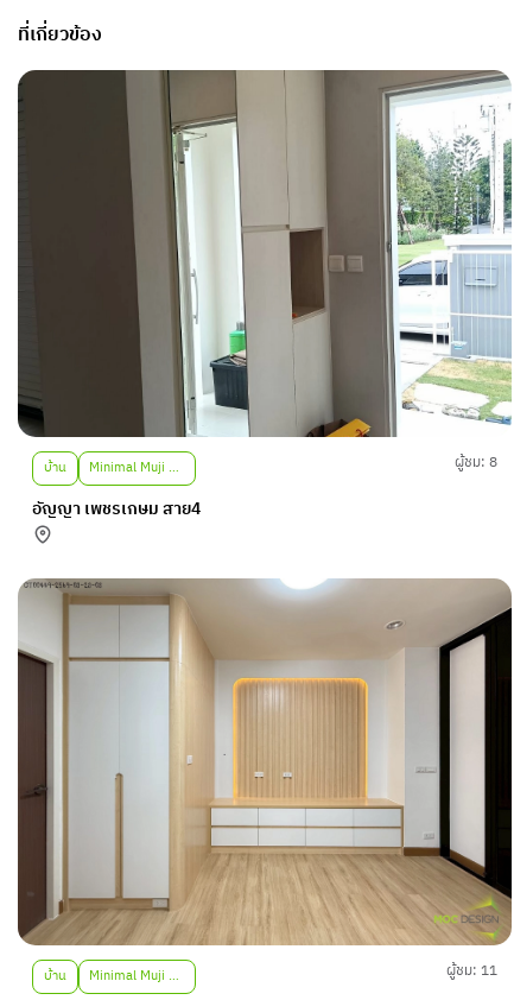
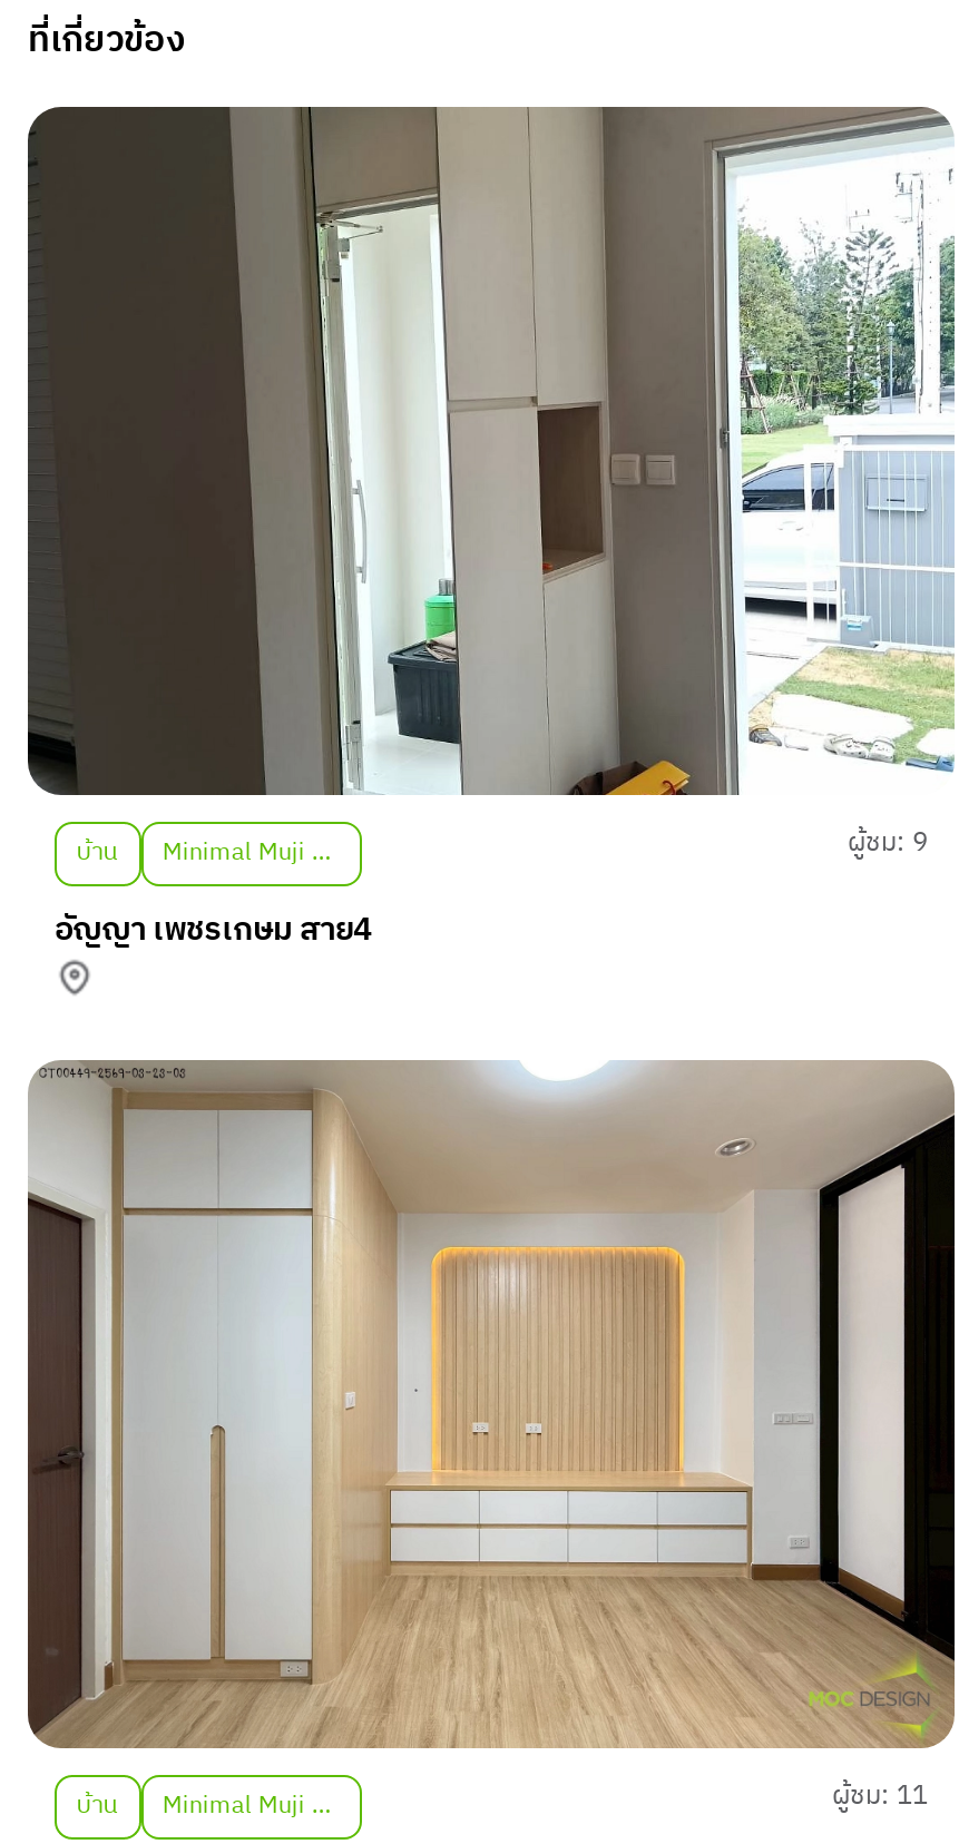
- ผู้ชม: 8
+ ผู้ชม: 9
